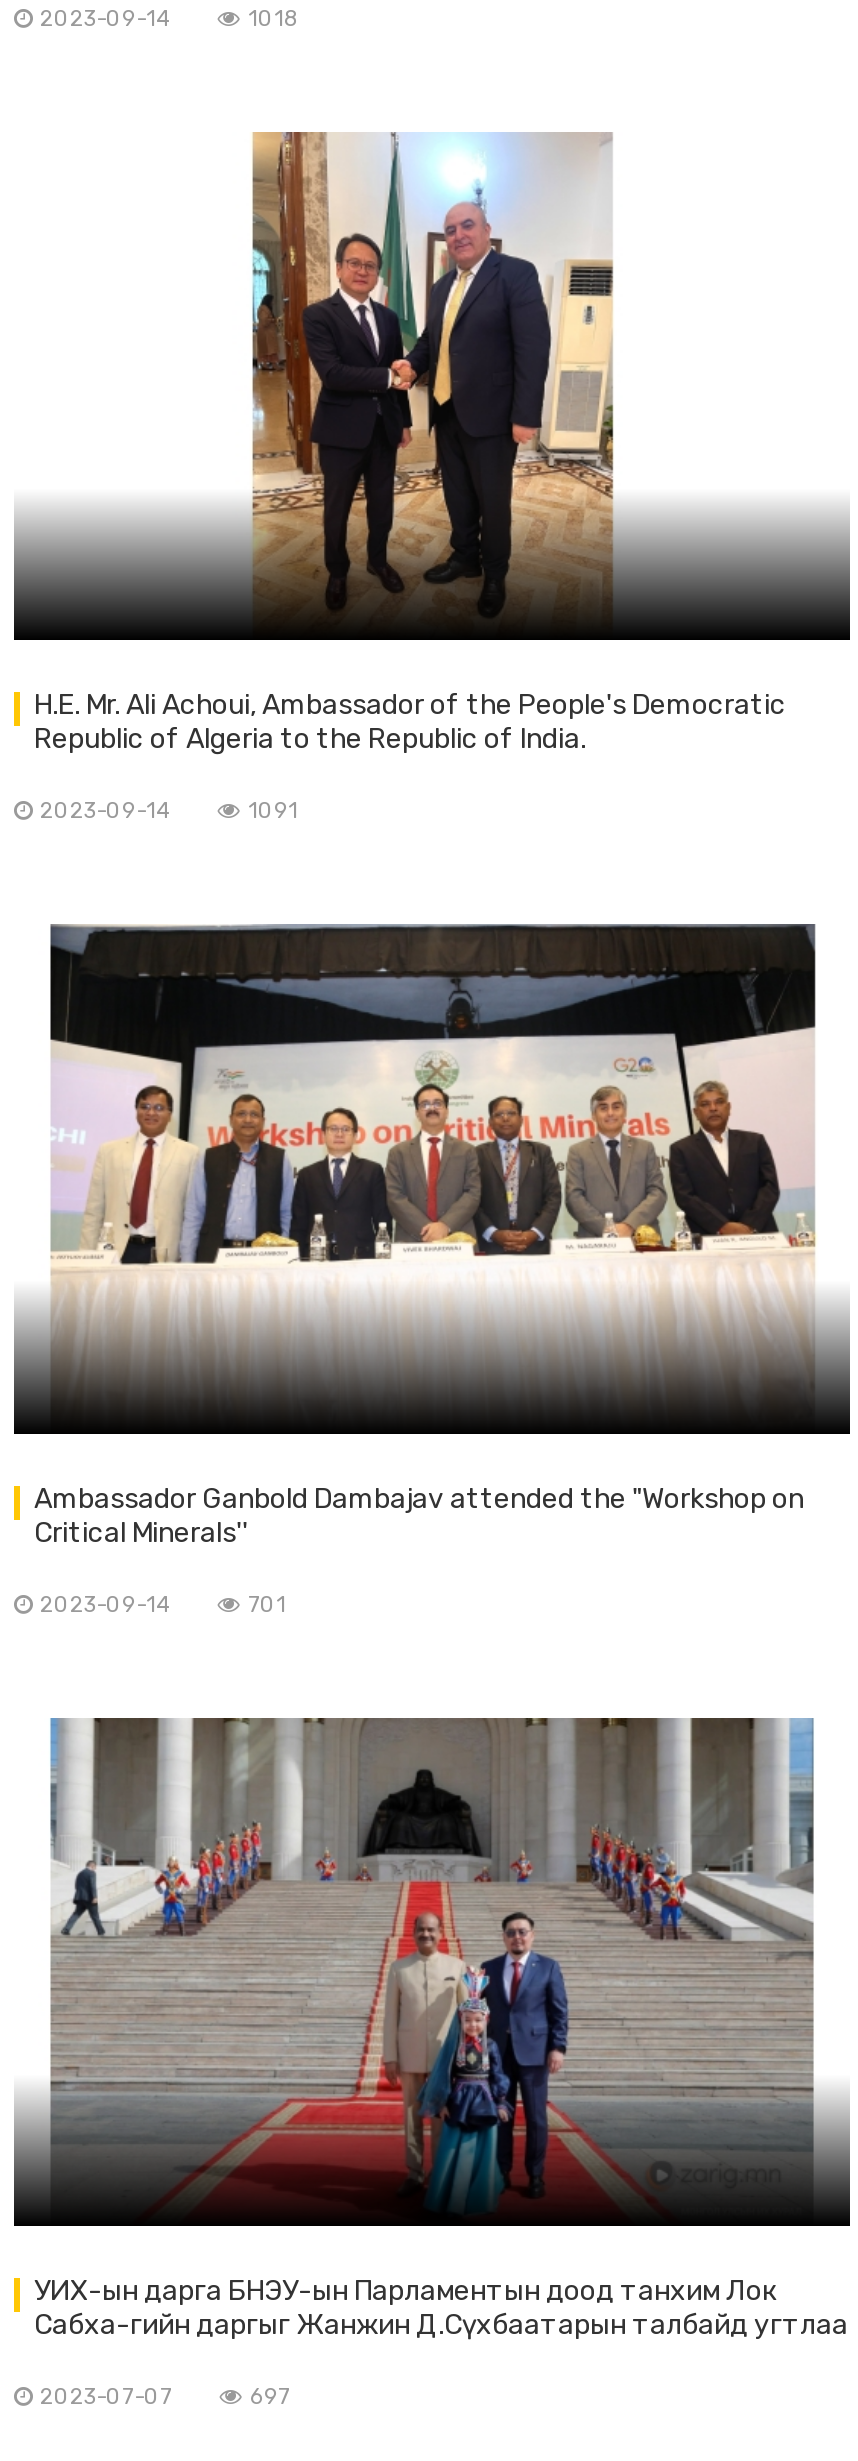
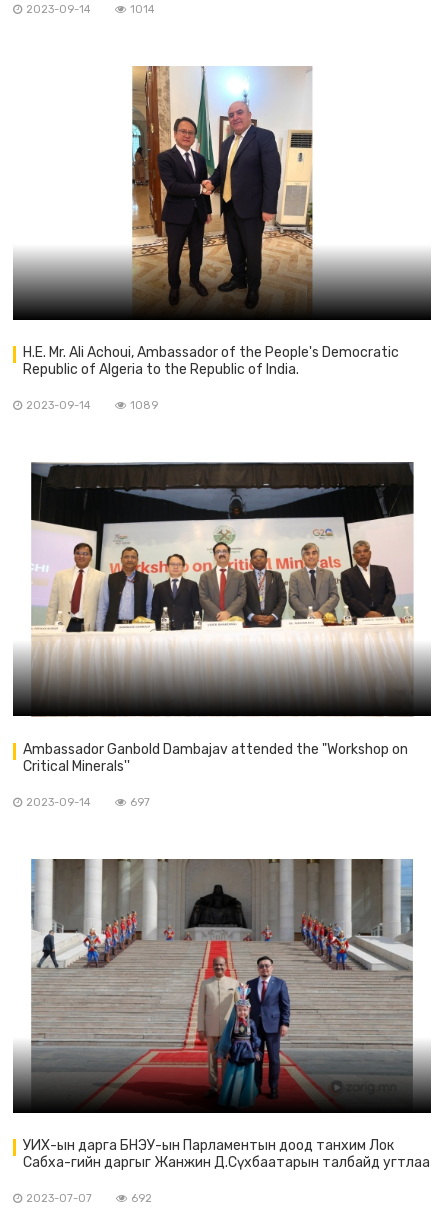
- 1018
+ 1014

- 1091
+ 1089

- 701
+ 697

- 697
+ 692
